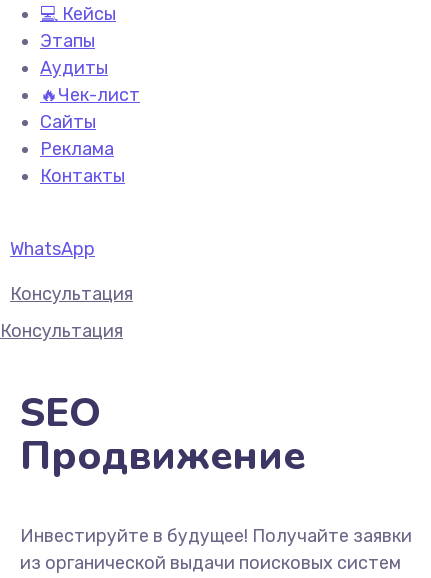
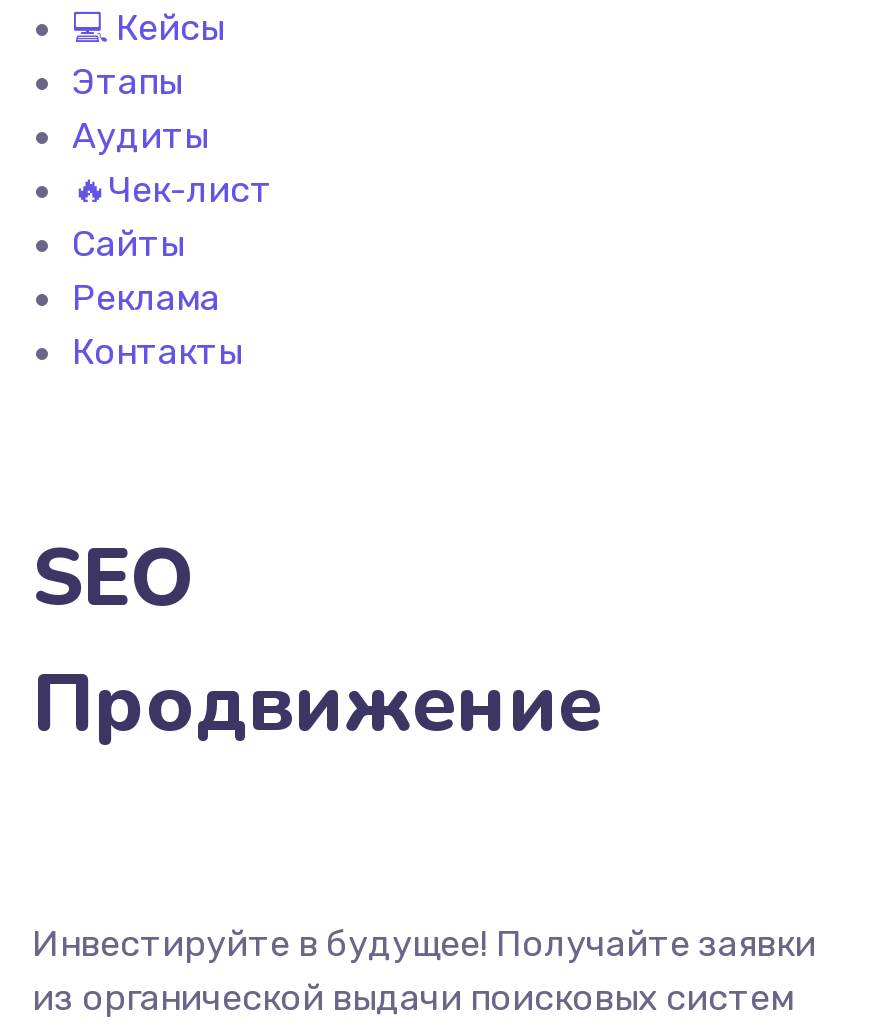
- WhatsApp
- Консультация
- Консультация

moved up: SEO

moved up: Продвижение
